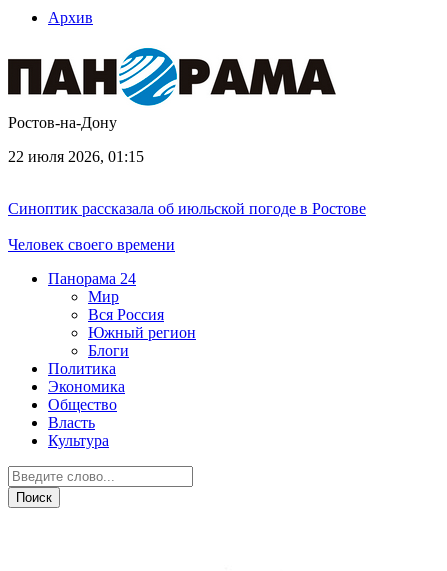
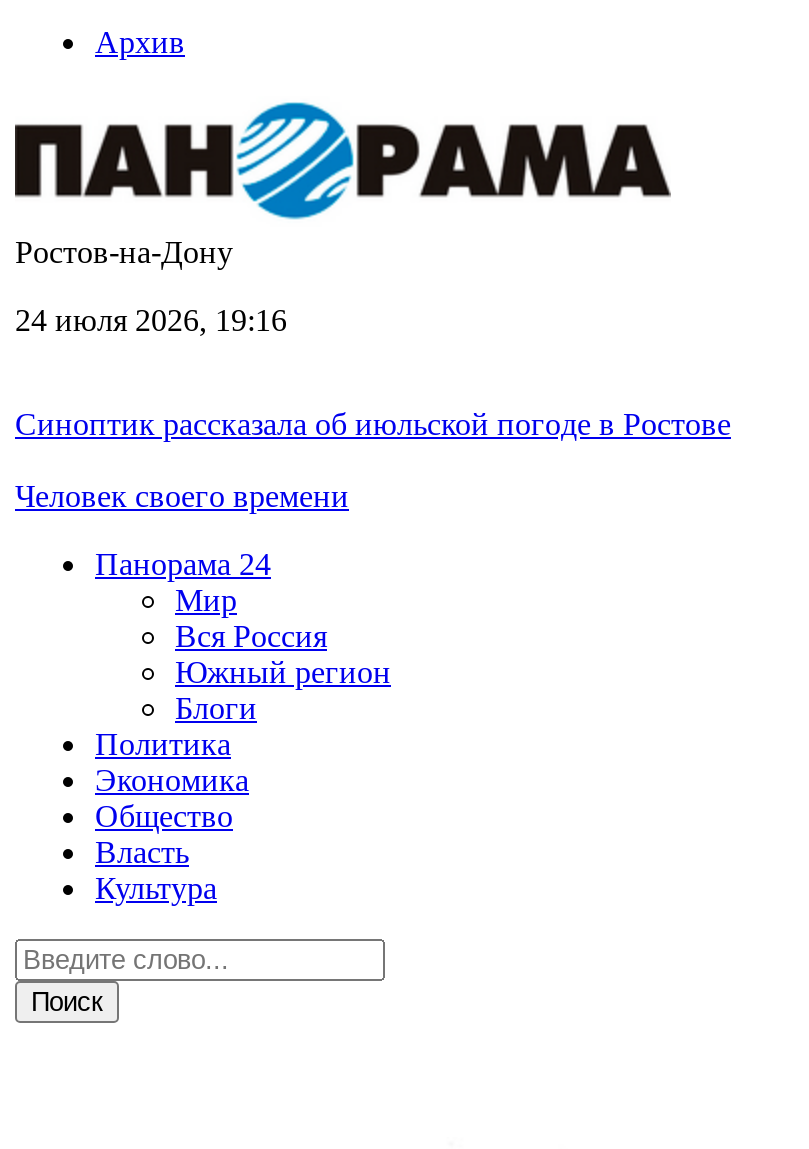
- 22 июля 2026, 01:15
+ 24 июля 2026, 19:16
